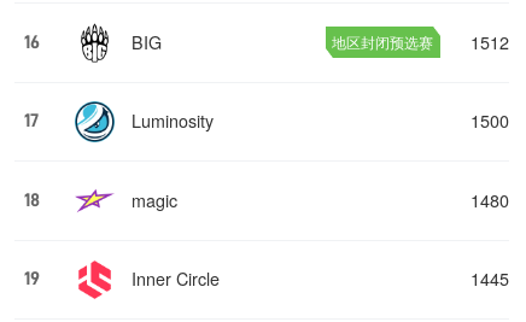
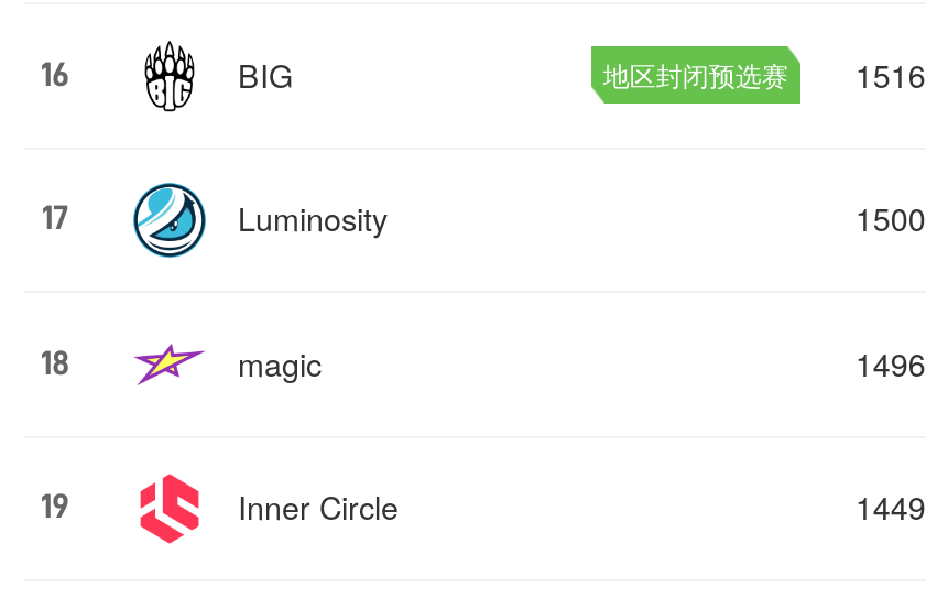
- 地区封闭预选赛 1512
+ 地区封闭预选赛 1516

- 1480
+ 1496

- 1445
+ 1449
